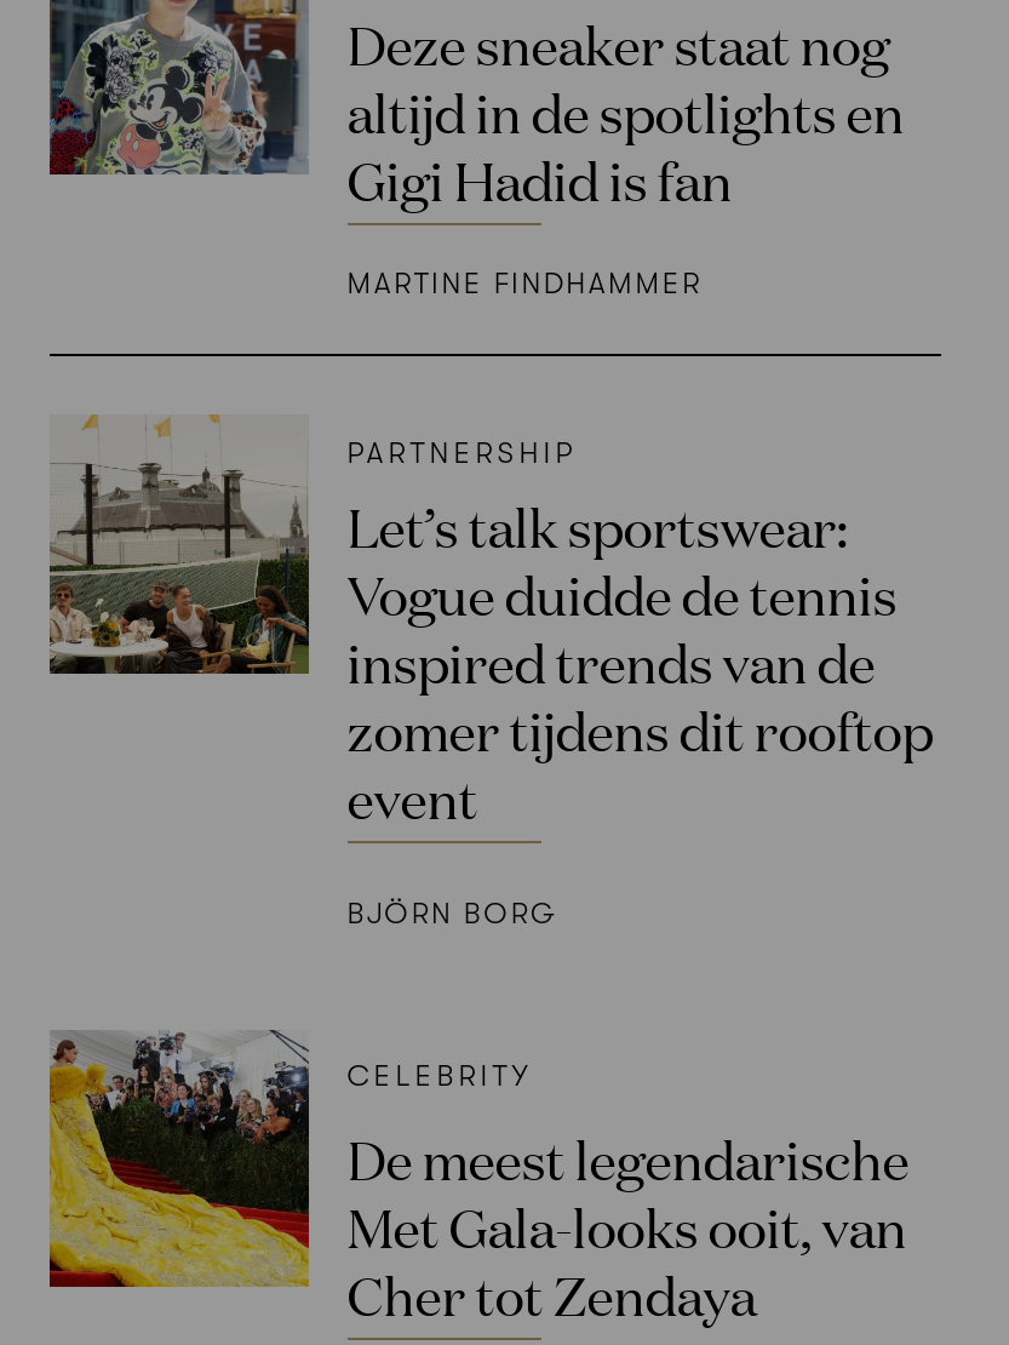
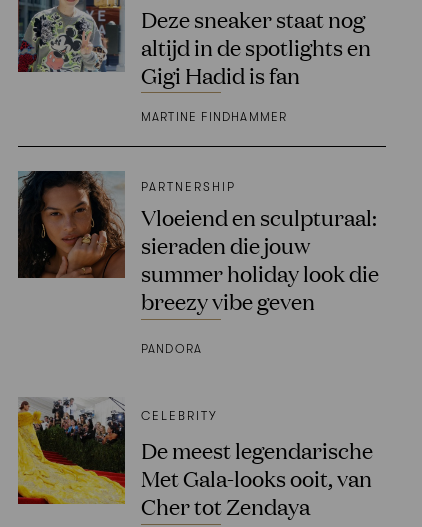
- [image]
- Let’s talk sportswear:
- Vogue duidde de tennis
- inspired trends van de
- zomer tijdens dit rooftop
- event
+ [image]
+ Vloeiend en sculpturaal:
+ sieraden die jouw
+ summer holiday look die
+ breezy vibe geven

- BJÖRN BORG
+ PANDORA
